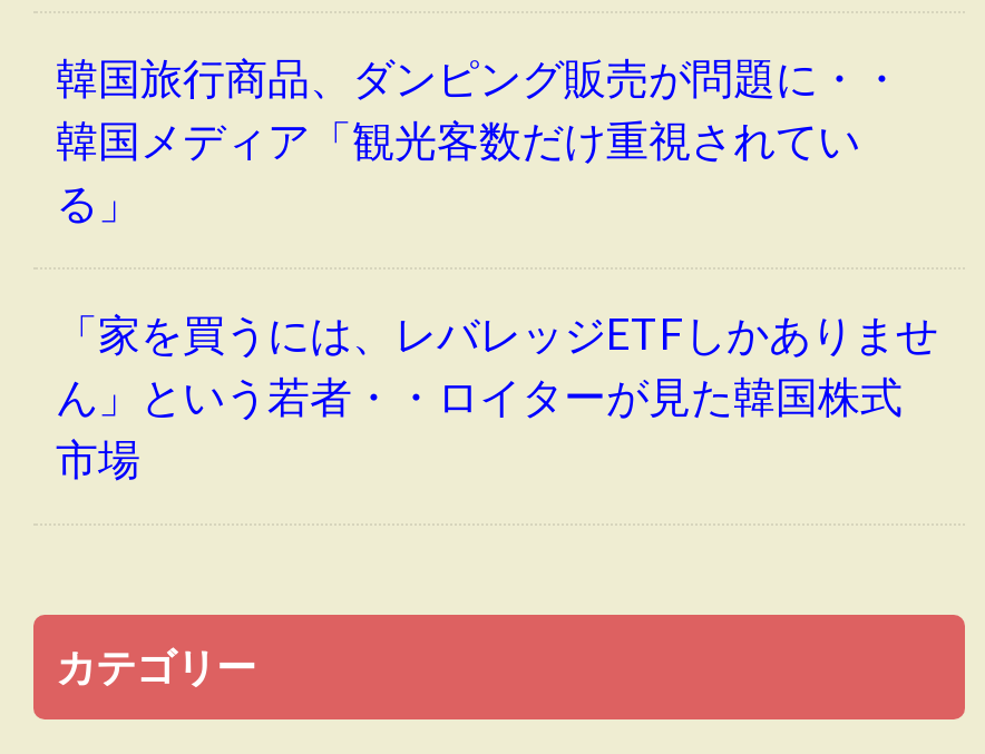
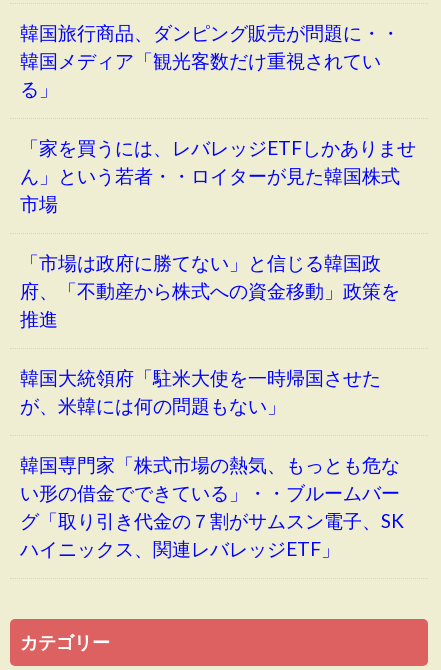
+ 「市場は政府に勝てない」と信じる韓国政
+ 府、「不動産から株式への資金移動」政策を
+ 推進
+ 韓国大統領府「駐米大使を一時帰国させた
+ が、米韓には何の問題もない」
+ 韓国専門家「株式市場の熱気、もっとも危な
+ い形の借金でできている」・・ブルームバー
+ グ「取り引き代金の７割がサムスン電子、SK
+ ハイニックス、関連レバレッジETF」
